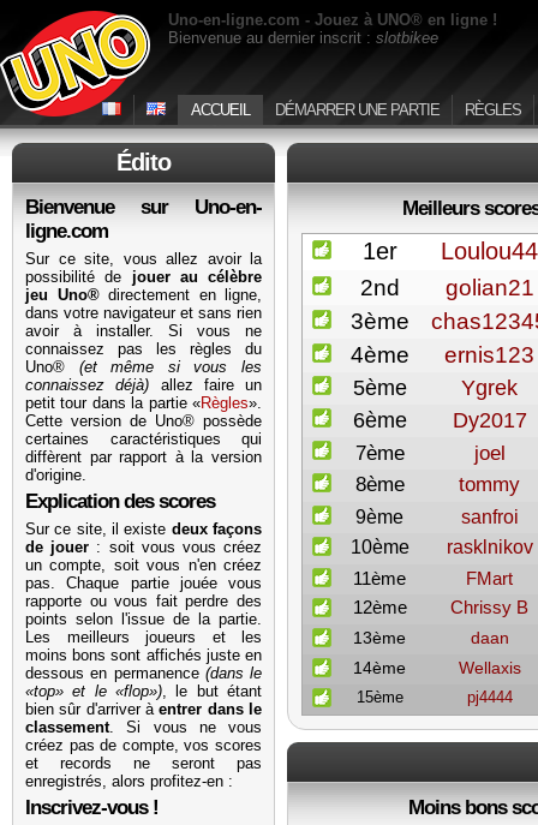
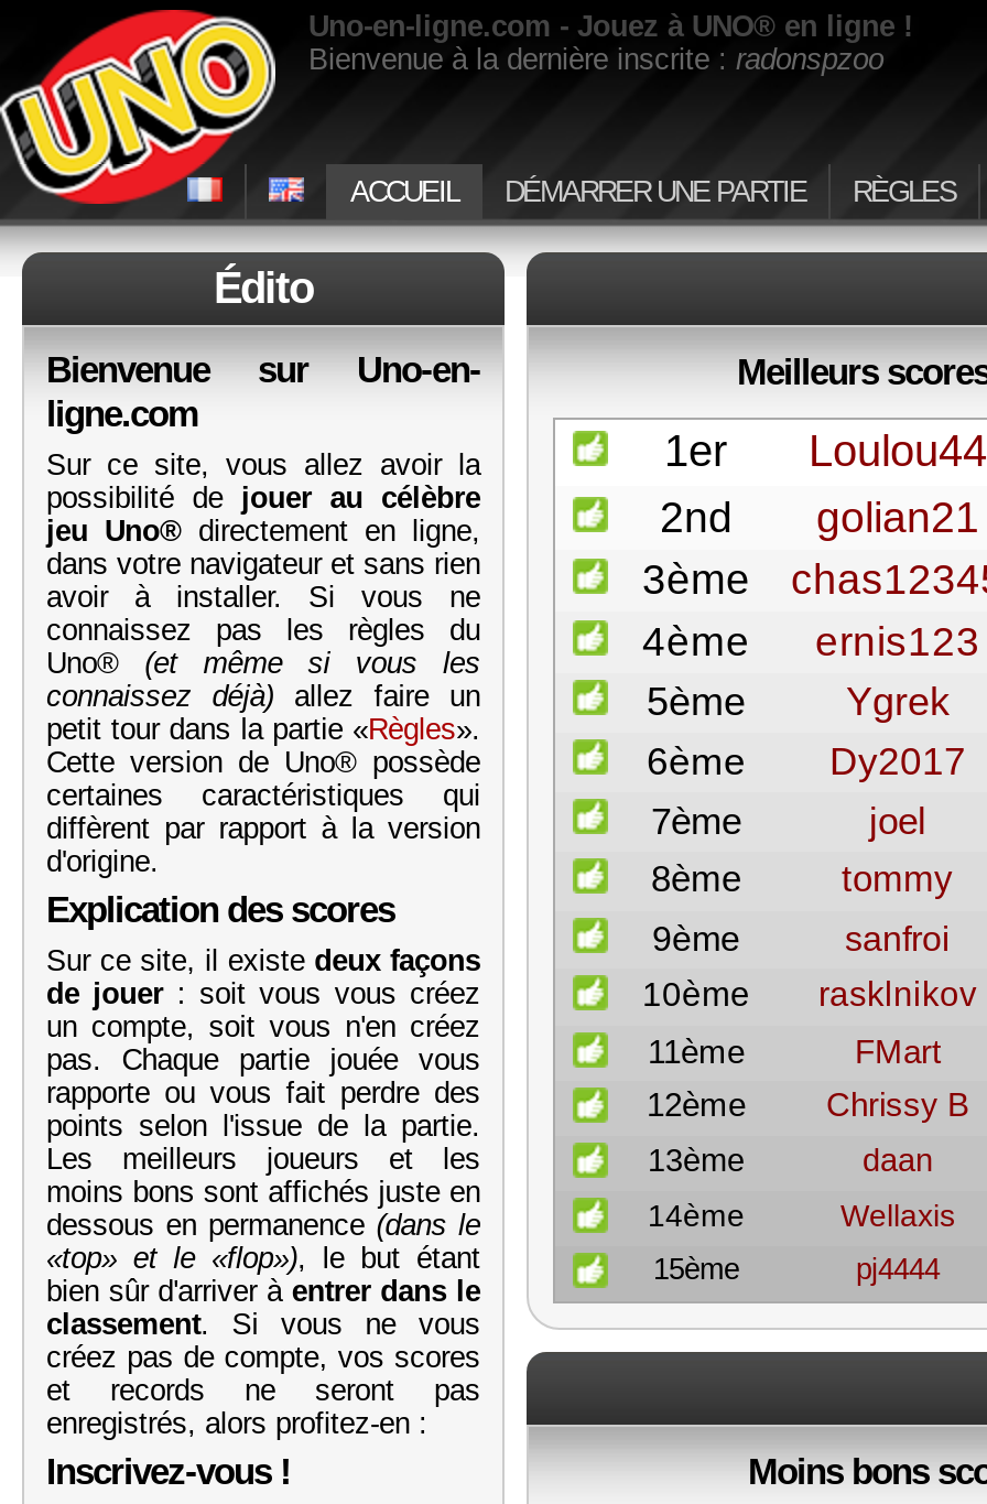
- Bienvenue au dernier inscrit : slotbikee
+ Bienvenue à la dernière inscrite : radonspzoo
